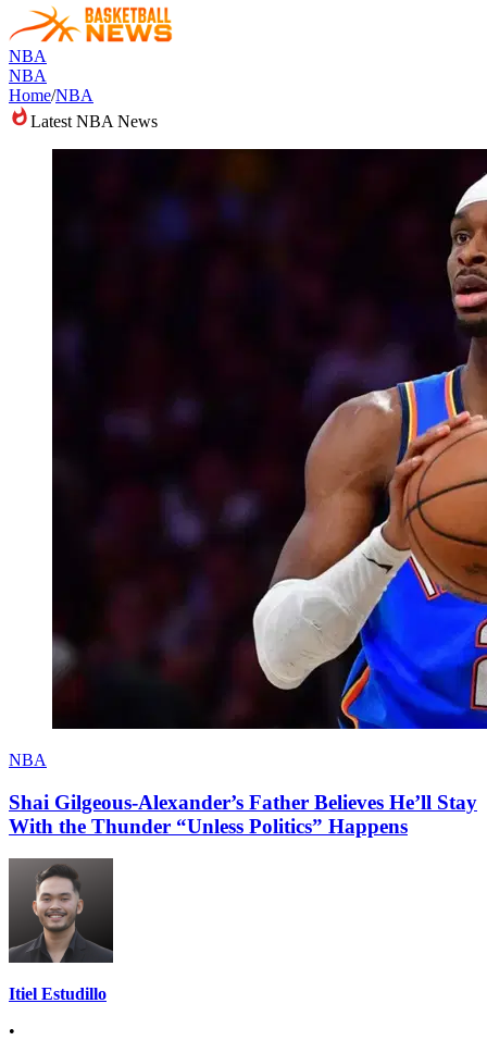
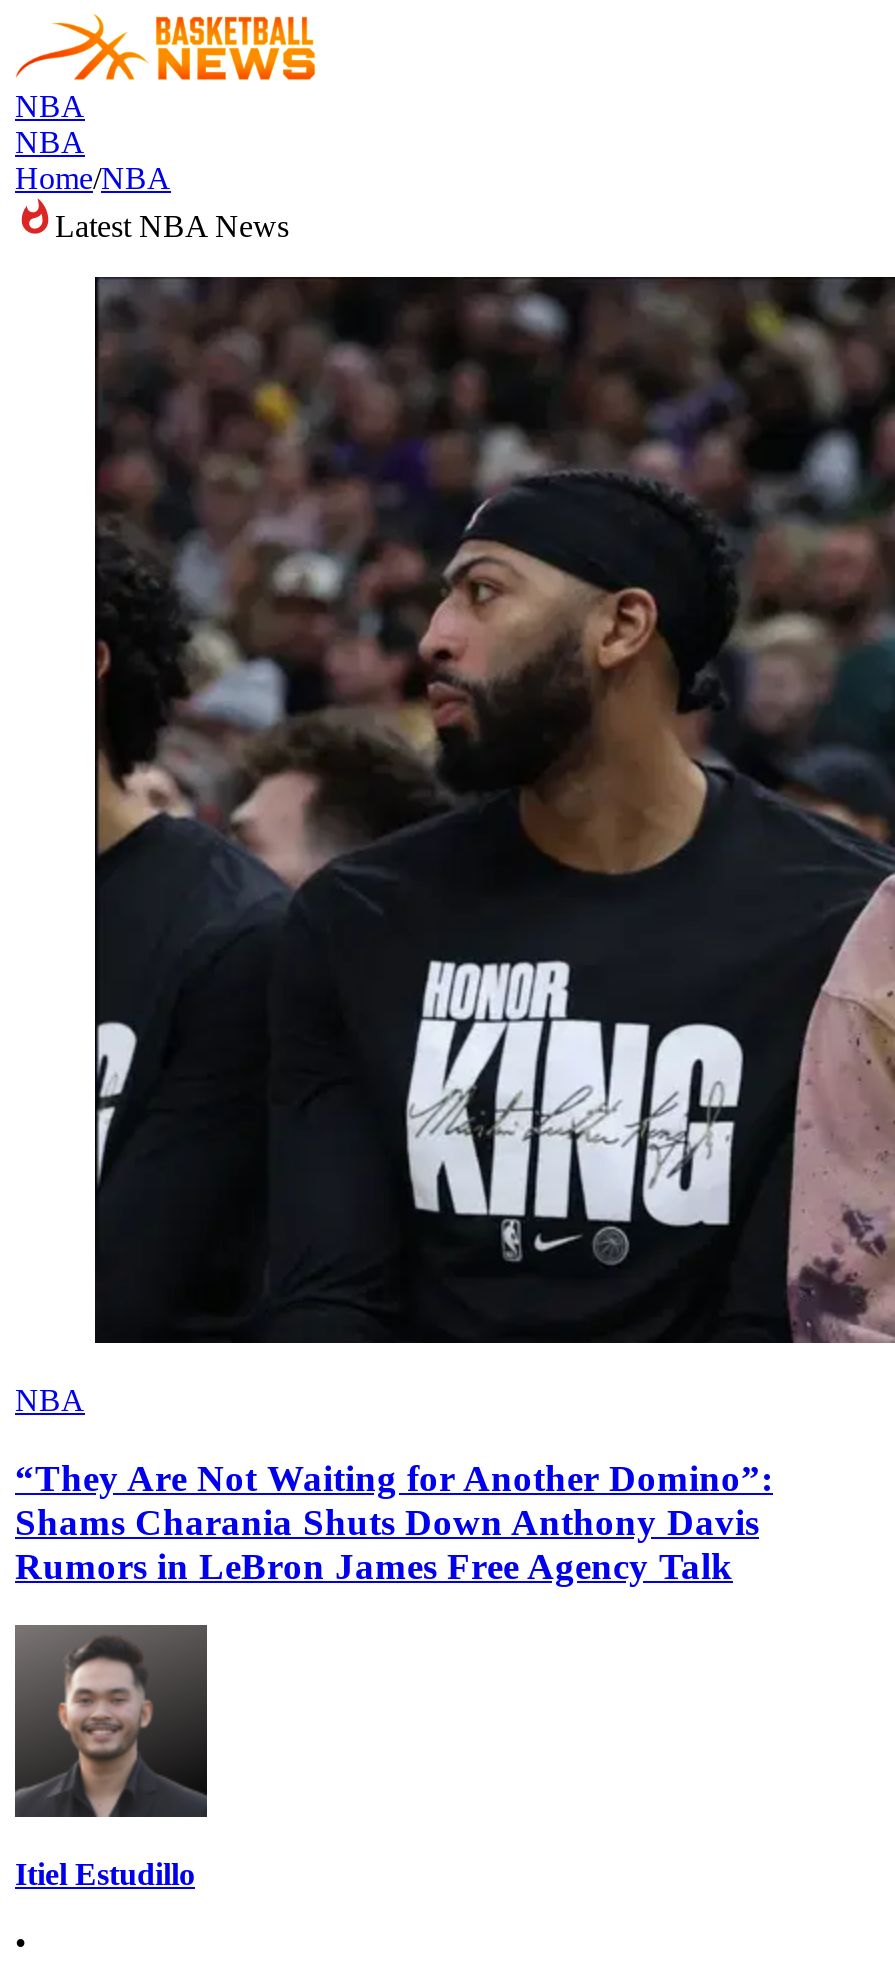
- [image]
+ [image]

- Shai Gilgeous-Alexander’s Father Believes He’ll Stay
- With the Thunder “Unless Politics” Happens
+ “They Are Not Waiting for Another Domino”:
+ Shams Charania Shuts Down Anthony Davis
+ Rumors in LeBron James Free Agency Talk
